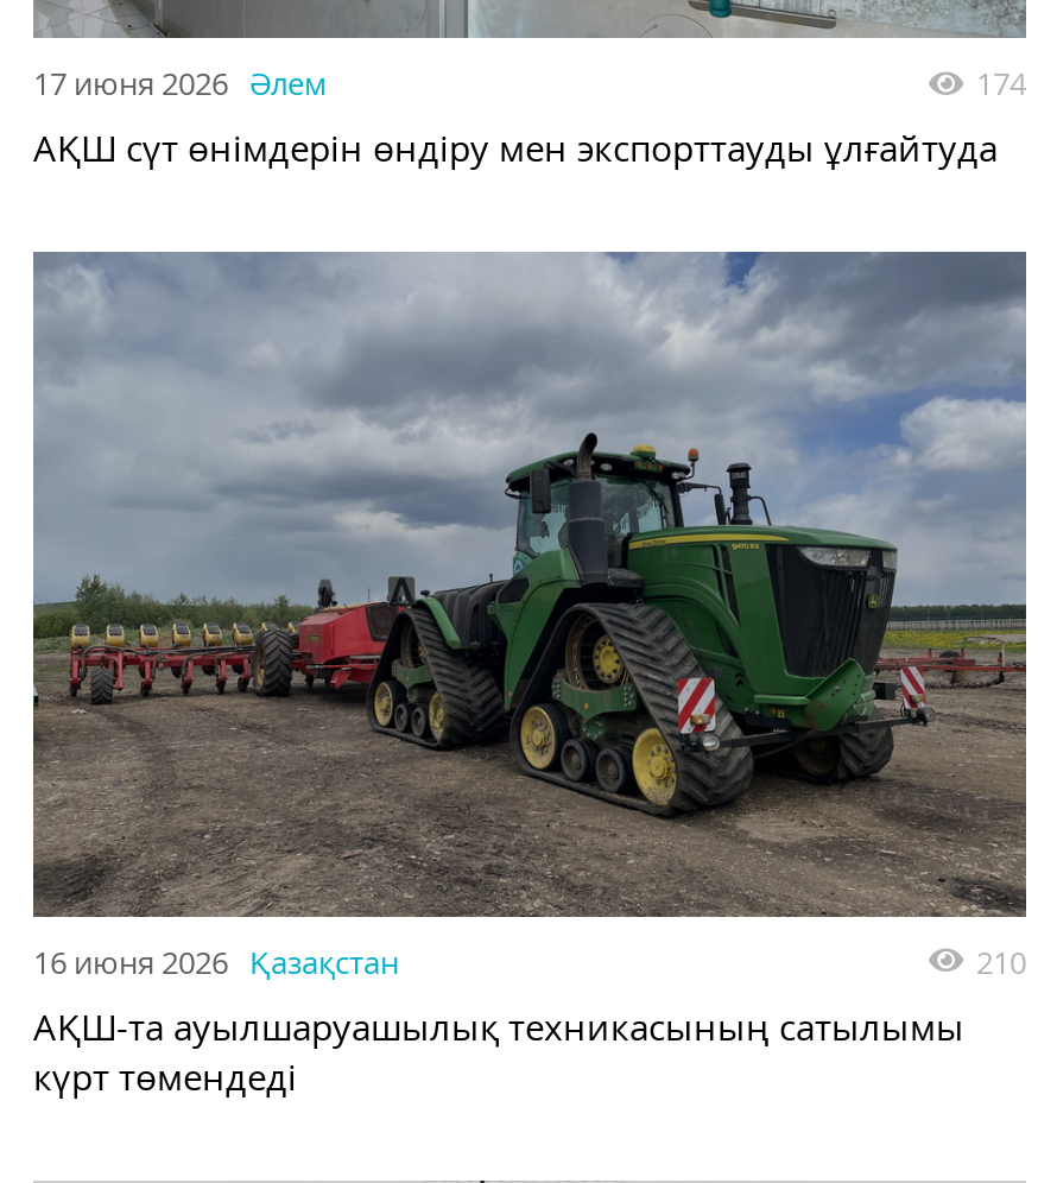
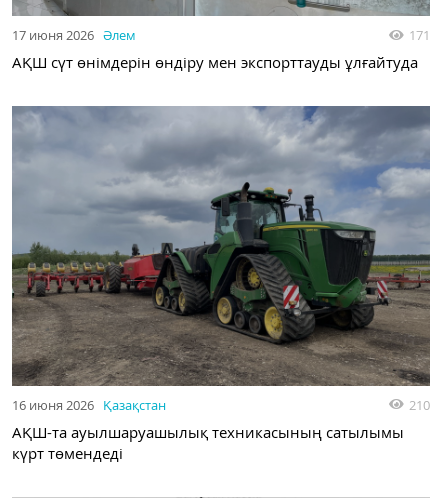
- 174
+ 171
